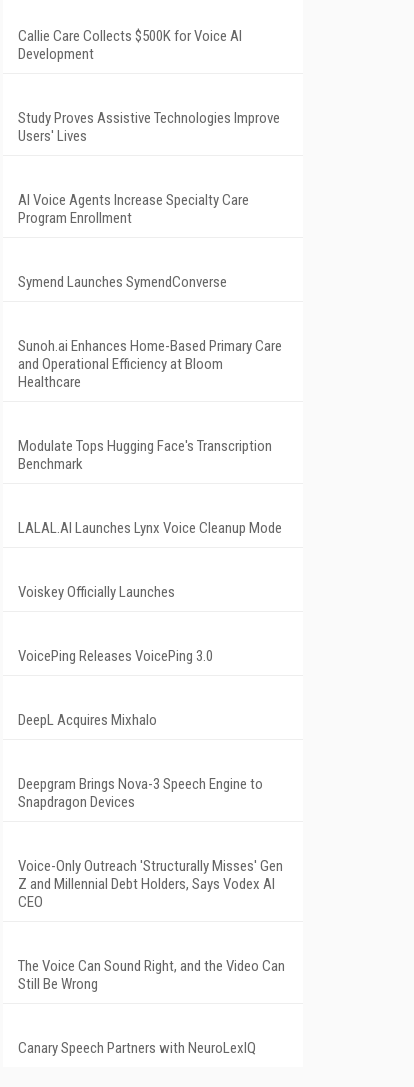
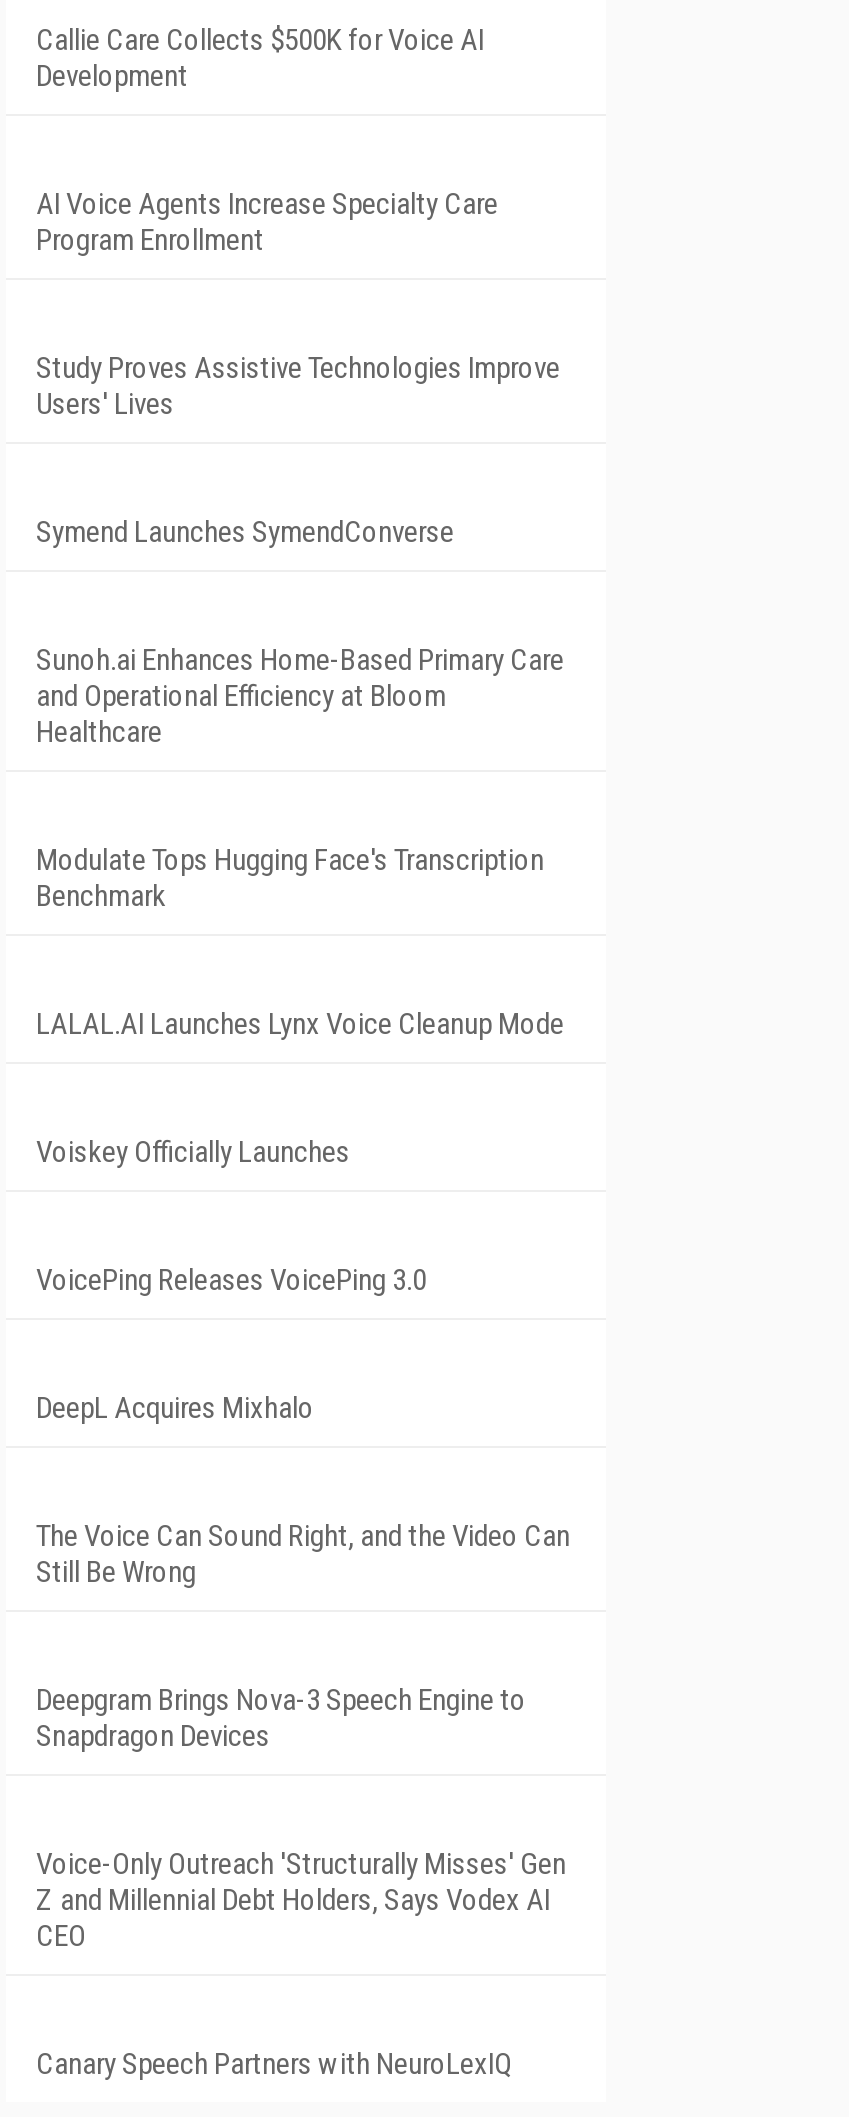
moved down: Study Proves Assistive Technologies Improve | Users' Lives

moved up: AI Voice Agents Increase Specialty Care | Program Enrollment

moved down: Deepgram Brings Nova-3 Speech Engine to | Snapdragon Devices | Voice-Only Outreach 'Structurally Misses' Gen | Z and Millennial Debt Holders, Says Vodex AI | CEO

moved up: The Voice Can Sound Right, and the Video Can | Still Be Wrong
